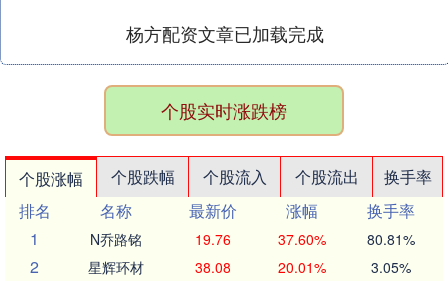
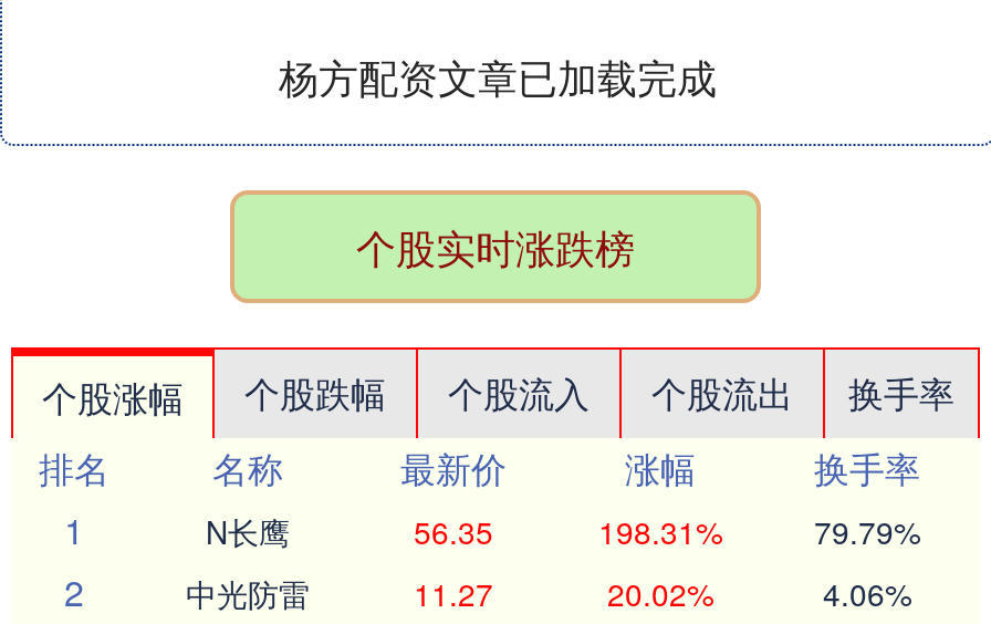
- N乔路铭
- 19.76
- 37.60%
- 80.81%
+ N长鹰
+ 56.35
+ 198.31%
+ 79.79%

- 星辉环材
- 38.08
- 20.01%
- 3.05%
+ 中光防雷
+ 11.27
+ 20.02%
+ 4.06%
